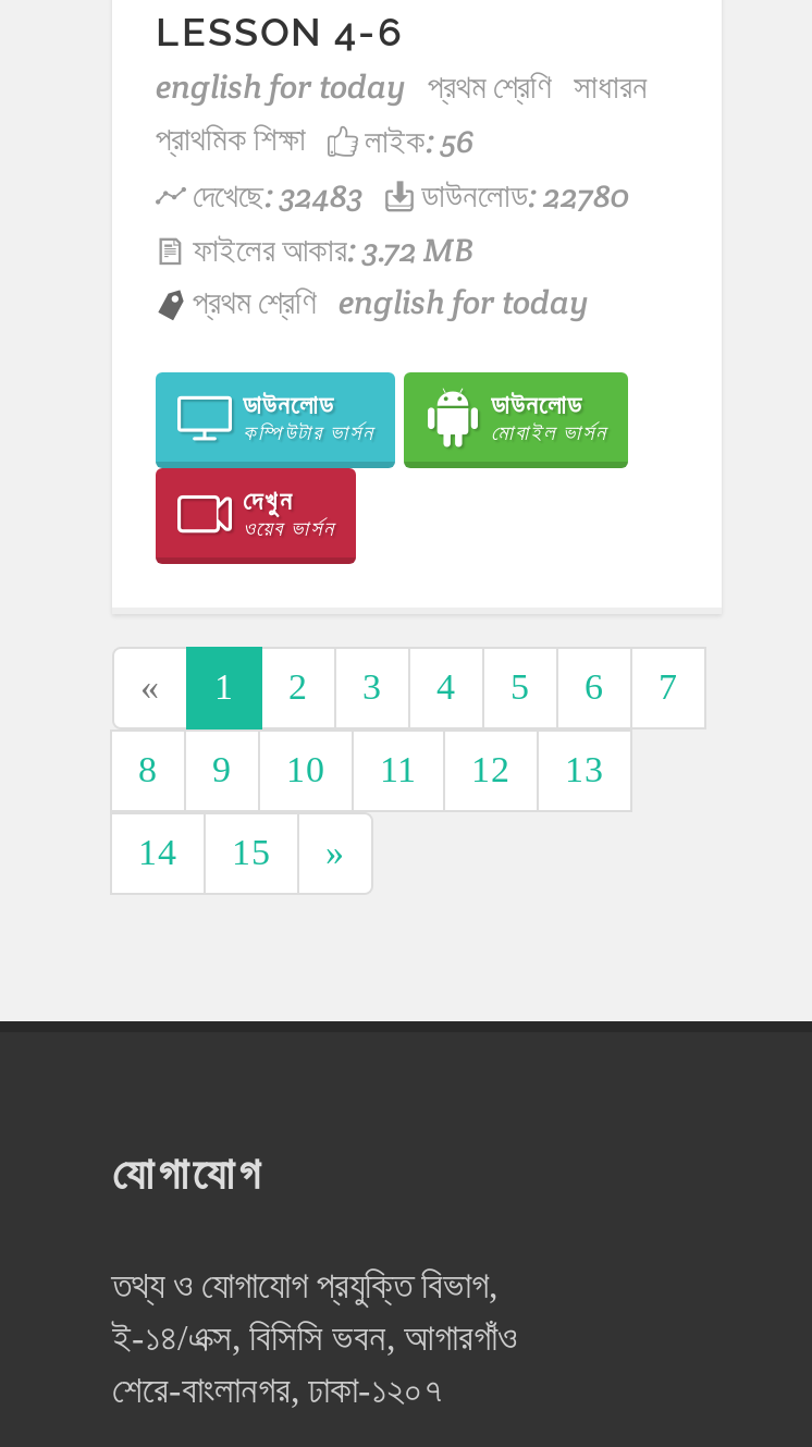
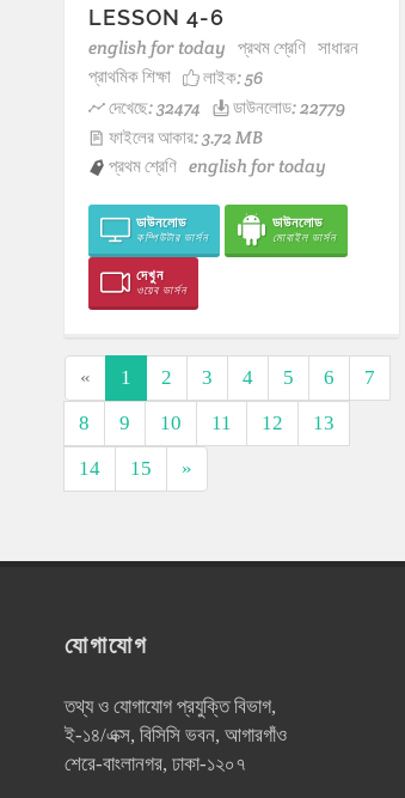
- দেখেছে: 32483
+ দেখেছে: 32474

- ডাউনলোড: 22780
+ ডাউনলোড: 22779
